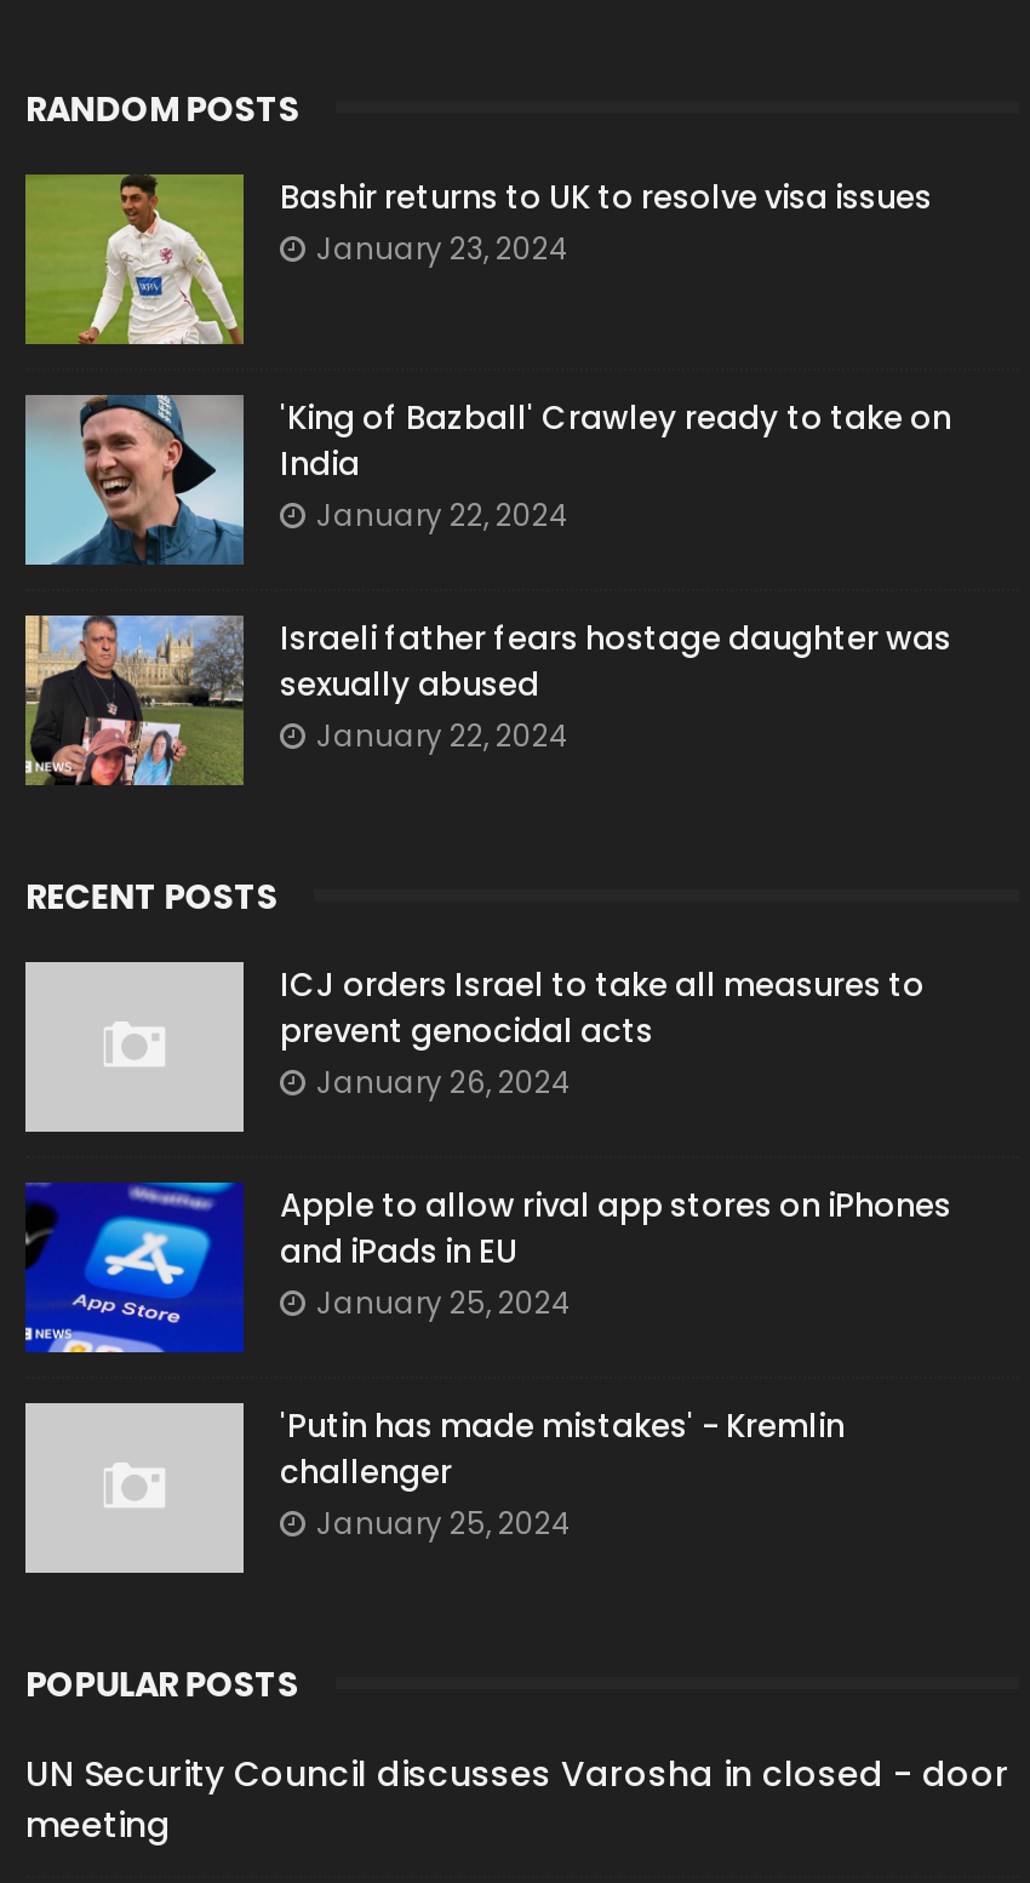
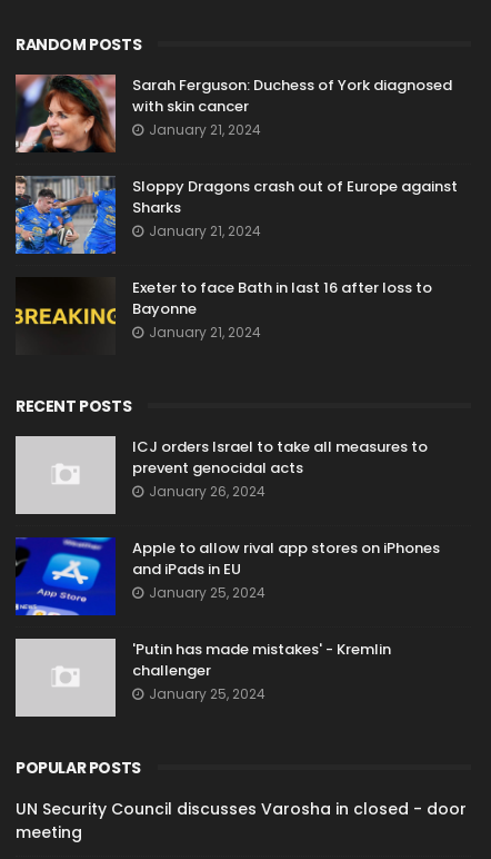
- [image]
- Bashir returns to UK to resolve visa issues
- January 23, 2024
+ [image]
+ Sarah Ferguson: Duchess of York diagnosed
+ with skin cancer
+ January 21, 2024

- [image]
- 'King of Bazball' Crawley ready to take on
- India
- January 22, 2024
+ [image]
+ Sloppy Dragons crash out of Europe against
+ Sharks
+ January 21, 2024

- [image]
- Israeli father fears hostage daughter was
- sexually abused
- January 22, 2024
+ [image]
+ Exeter to face Bath in last 16 after loss to
+ Bayonne
+ January 21, 2024
